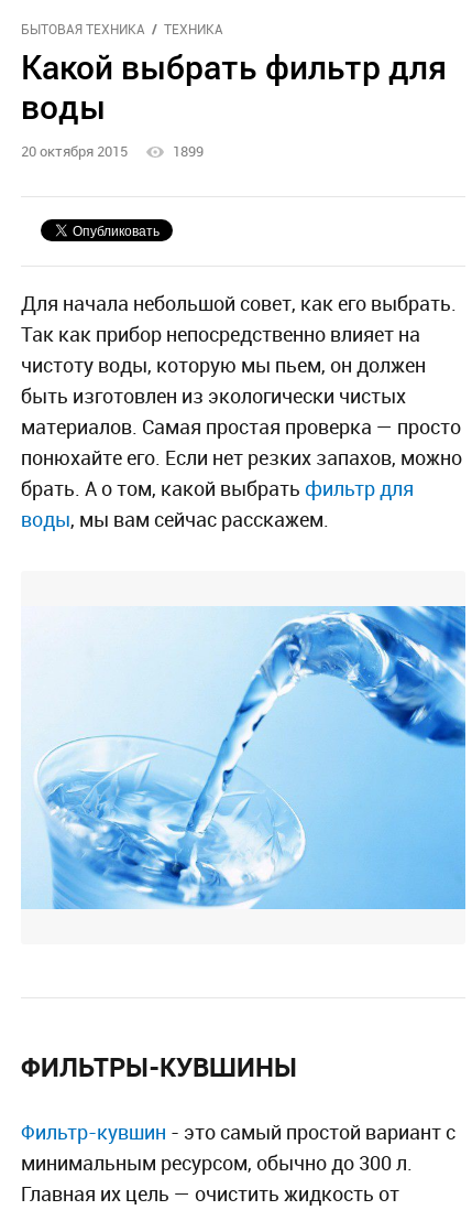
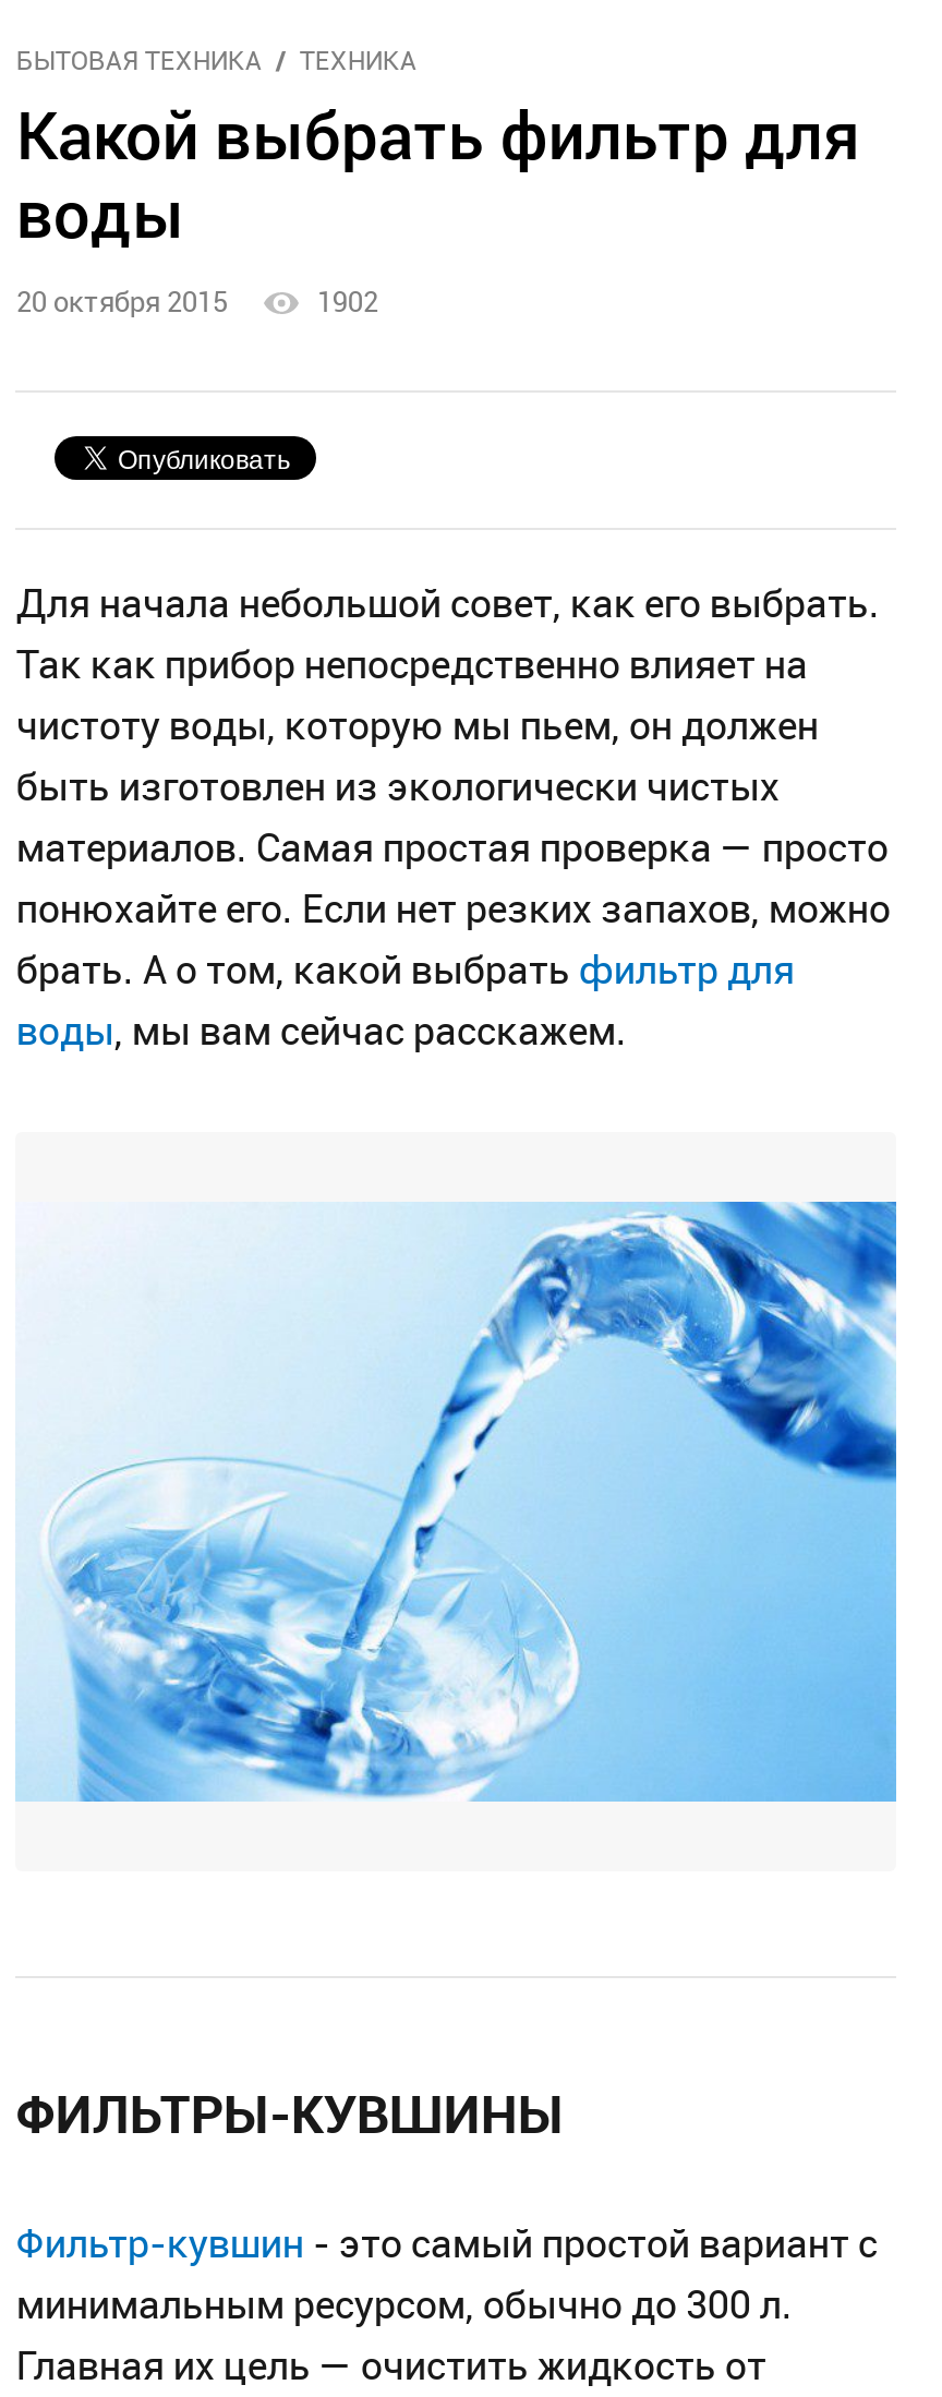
- 1899
+ 1902
